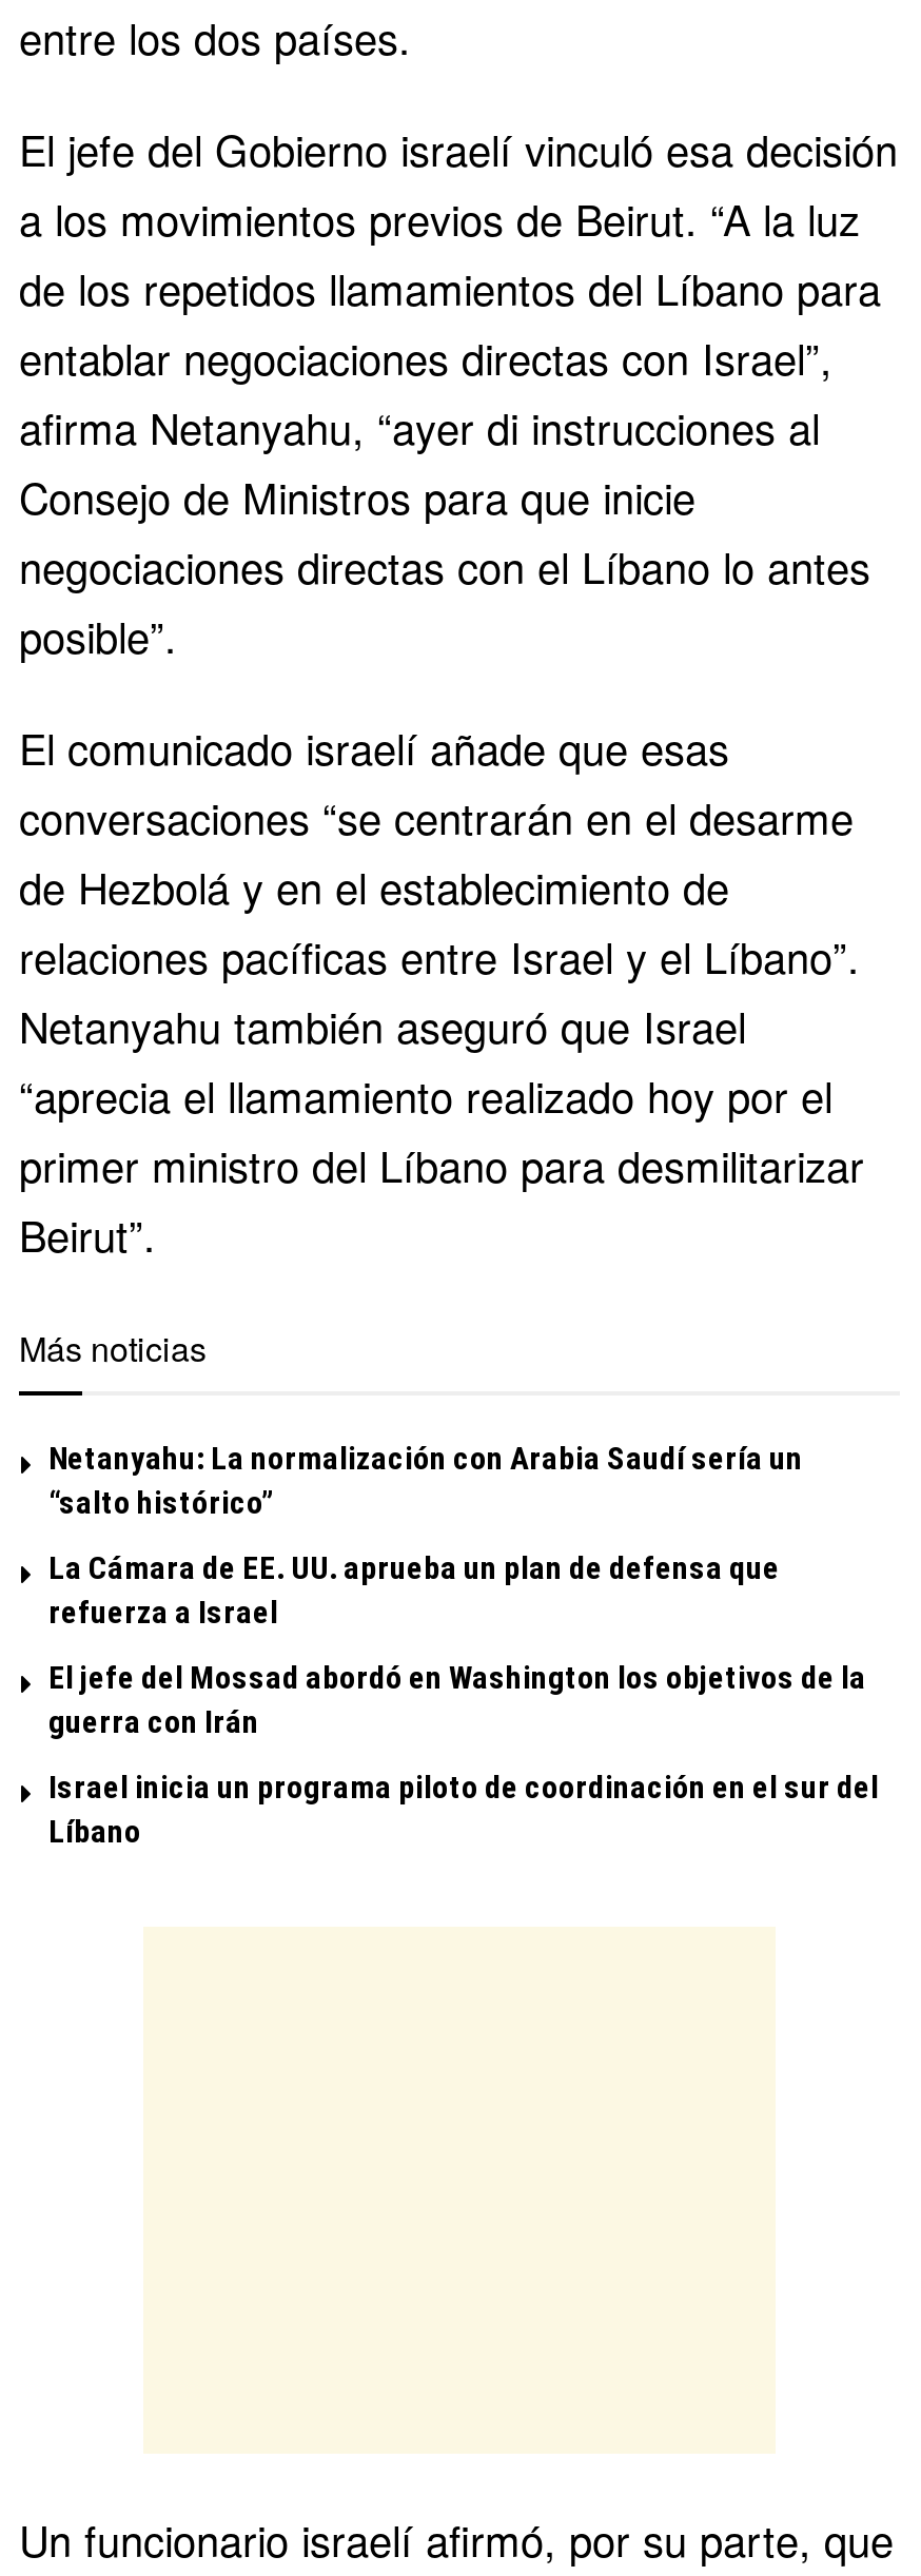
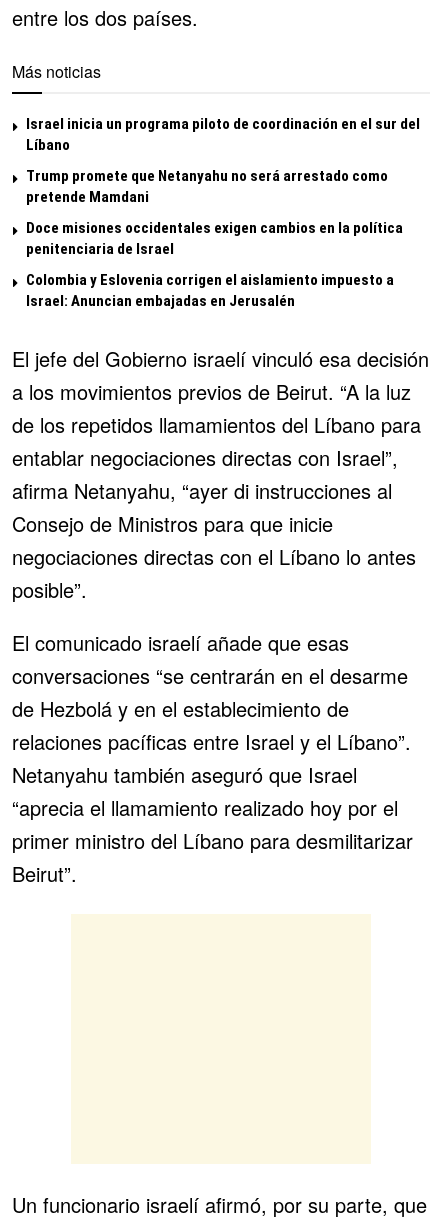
+ Trump promete que Netanyahu no será arrestado como
+ pretende Mamdani
+ Doce misiones occidentales exigen cambios en la política
+ penitenciaria de Israel
+ Colombia y Eslovenia corrigen el aislamiento impuesto a
+ Israel: Anuncian embajadas en Jerusalén

moved down: El jefe del Gobierno israelí vinculó esa decisión | a los movimientos previos de Beirut. “A la luz | de los repetidos llamamientos del Líbano para | ... | primer ministro del Líbano para desmilitarizar | Beirut”.

moved up: Más noticias | Israel inicia un programa piloto de coordinación en el sur del | Líbano

- Netanyahu: La normalización con Arabia Saudí sería un
- “salto histórico”
- La Cámara de EE. UU. aprueba un plan de defensa que
- refuerza a Israel
- El jefe del Mossad abordó en Washington los objetivos de la
- guerra con Irán
